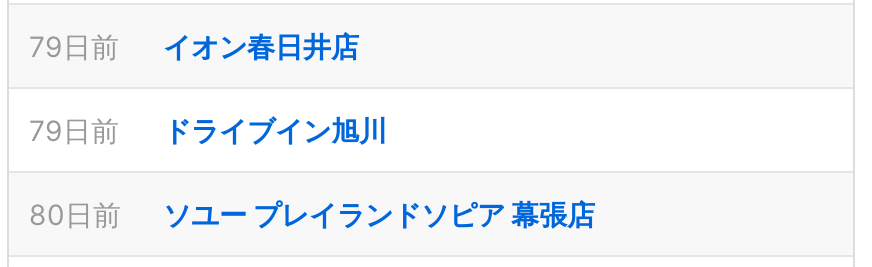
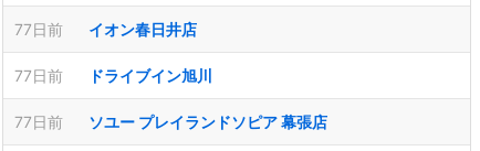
- 79日前 イオン春日井店
+ 77日前 イオン春日井店

- 79日前 ドライブイン旭川
+ 77日前 ドライブイン旭川

- 80日前 ソユー プレイランドソピア 幕張店
+ 77日前 ソユー プレイランドソピア 幕張店
